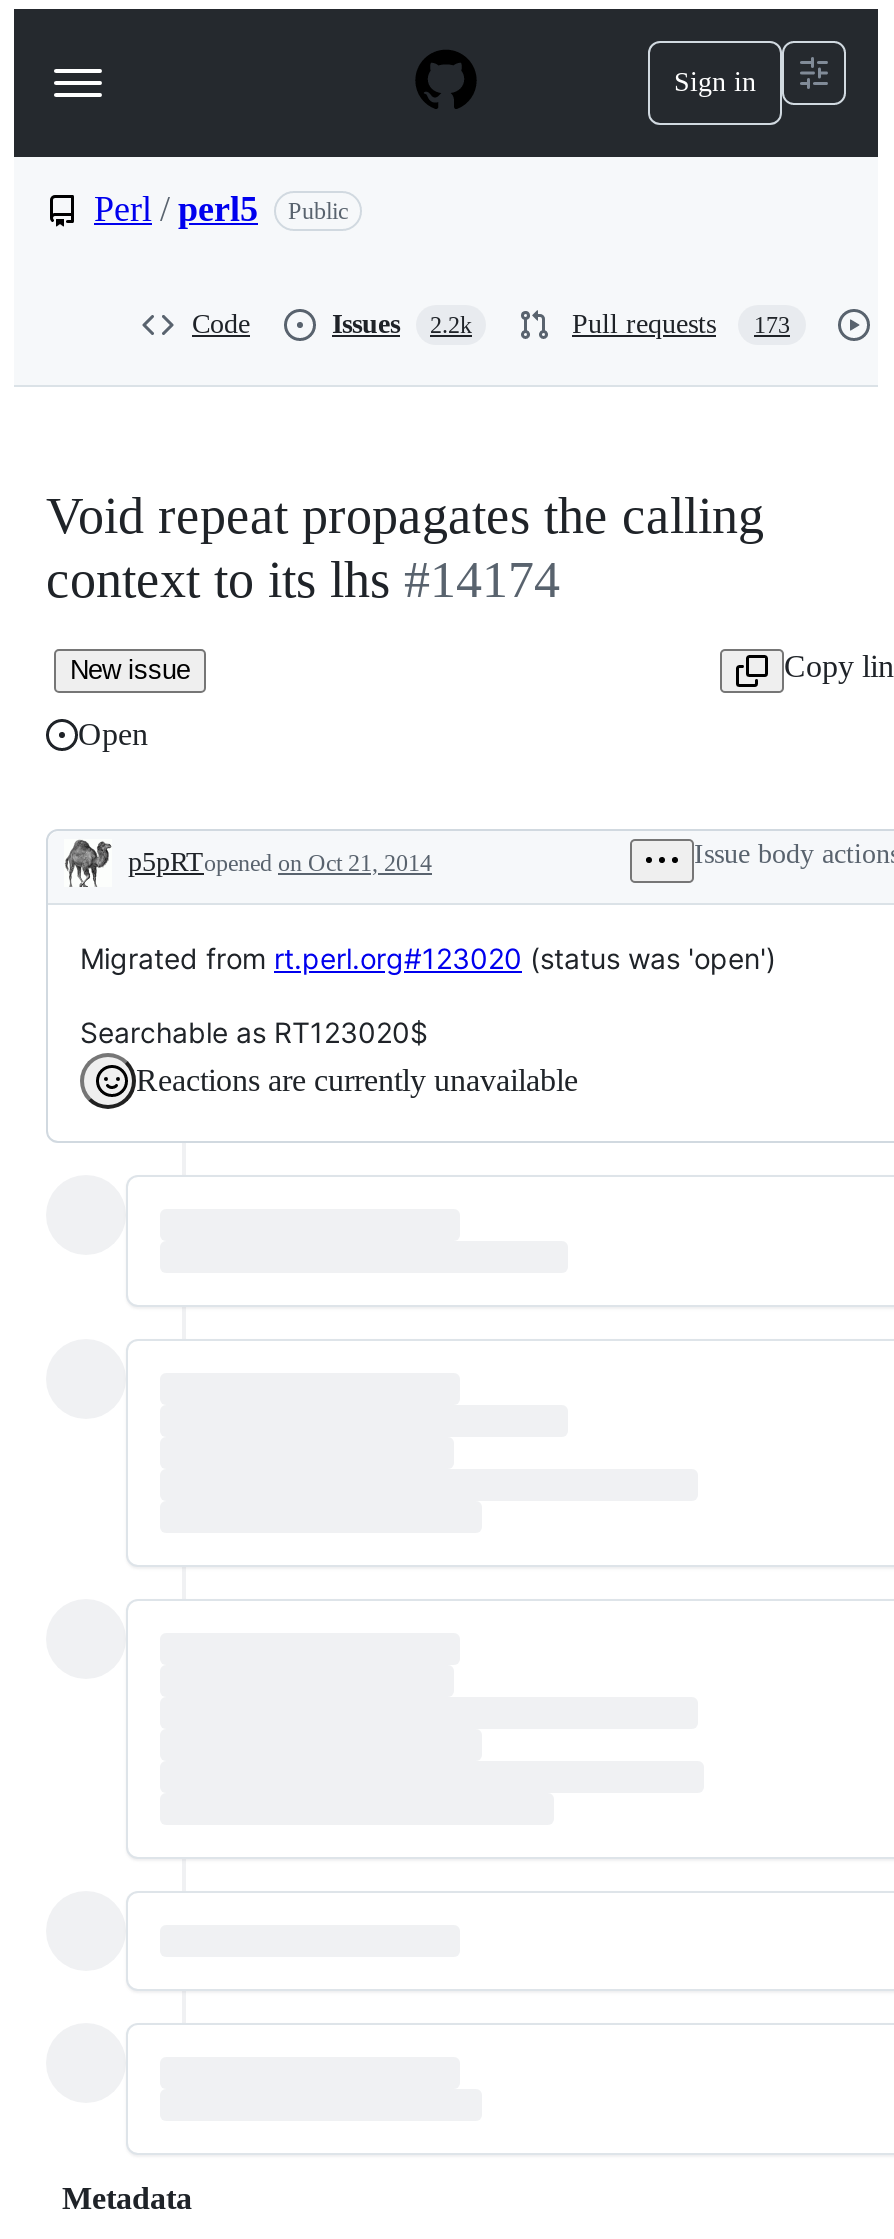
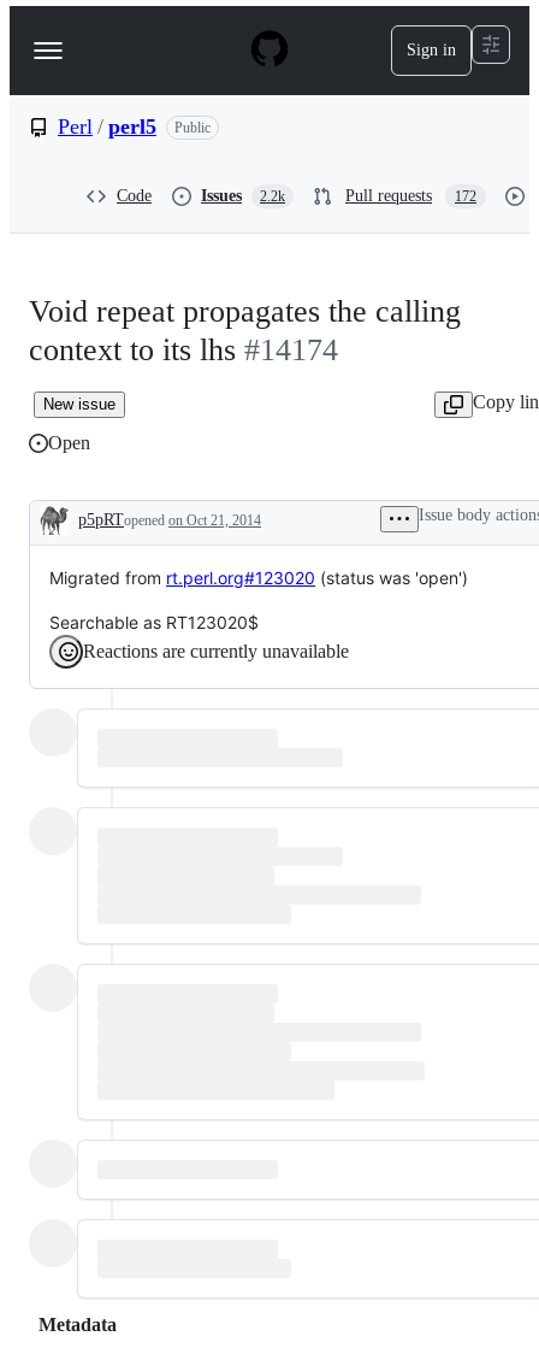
- Pull requests 173
+ Pull requests 172
